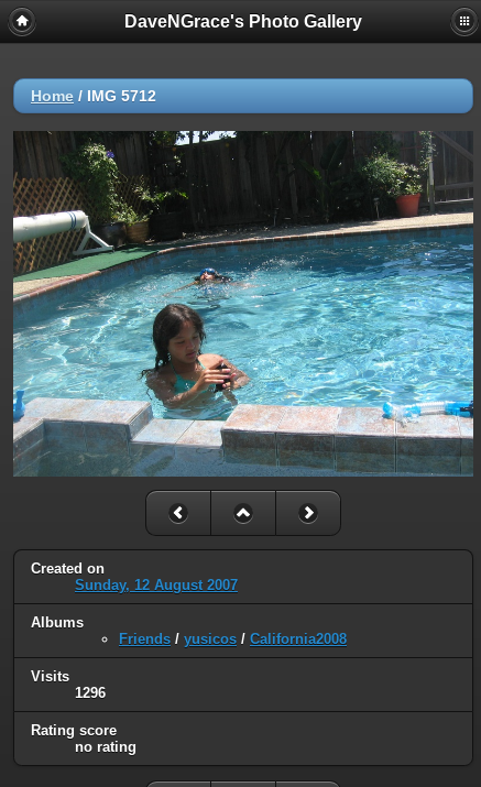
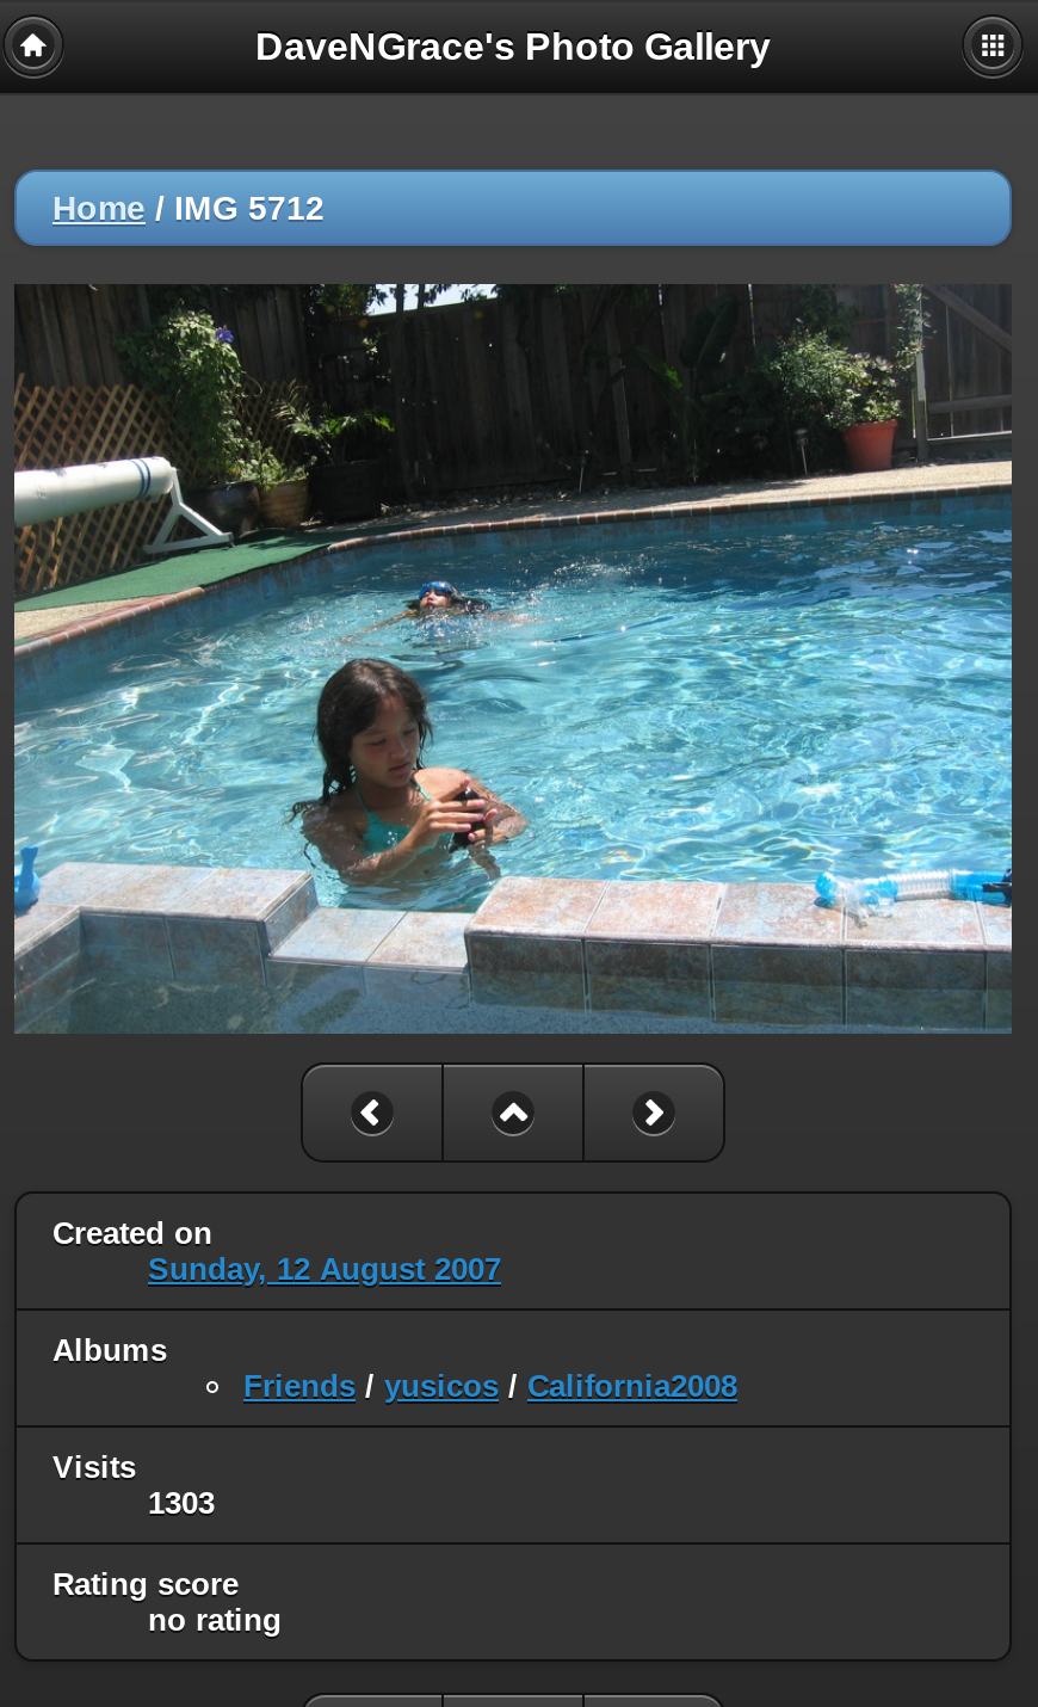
- 1296
+ 1303
